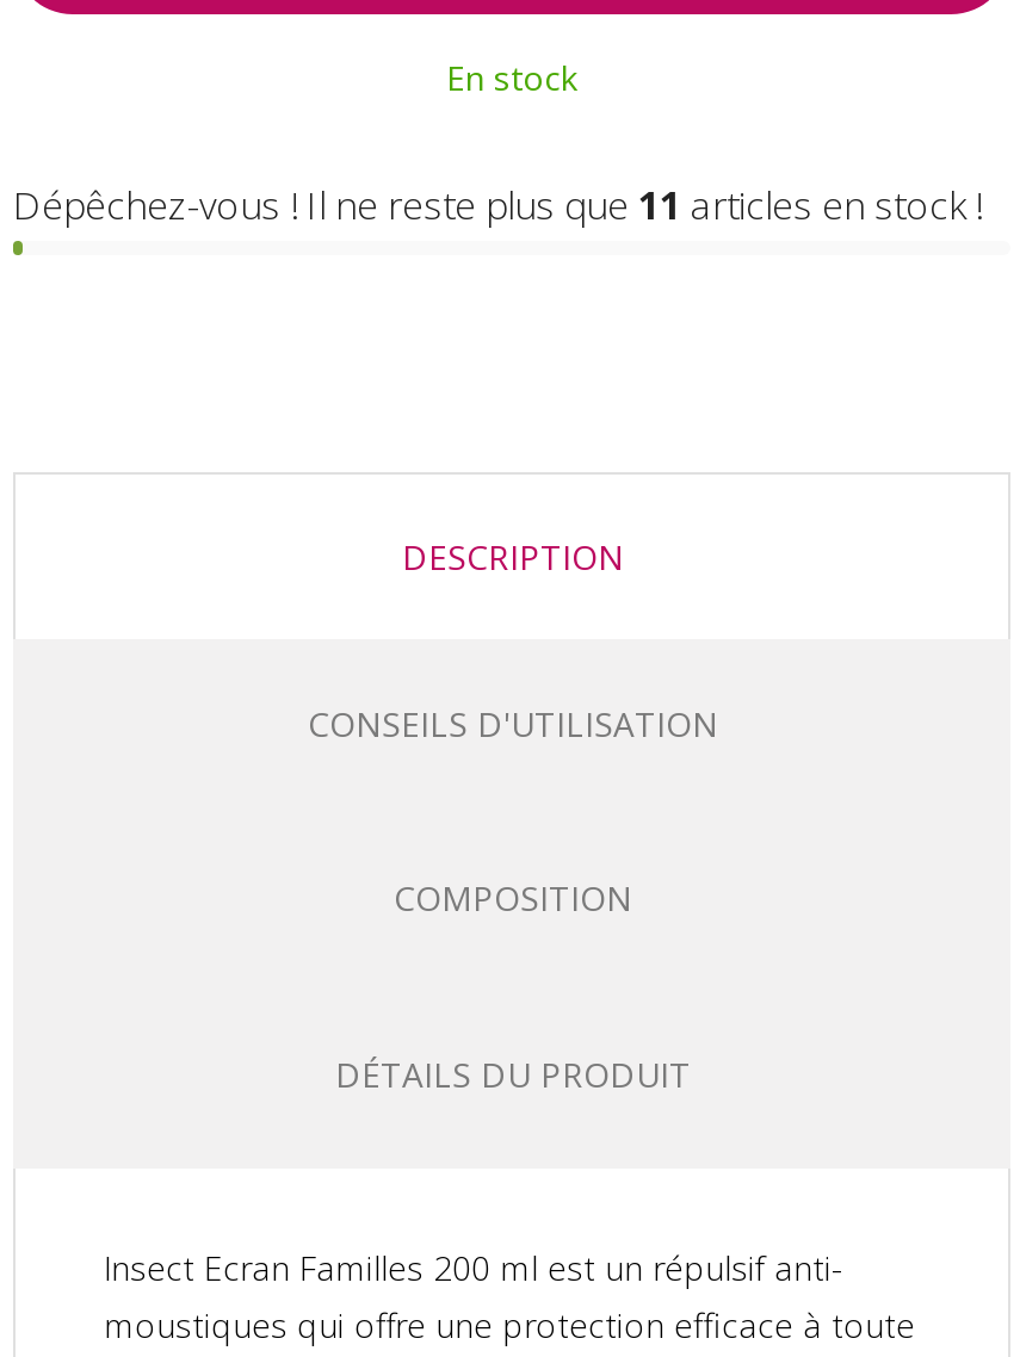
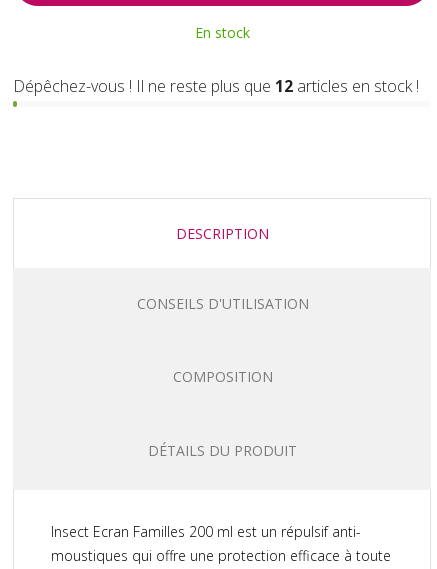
- Dépêchez-vous ! Il ne reste plus que 11 articles en stock !
+ Dépêchez-vous ! Il ne reste plus que 12 articles en stock !
